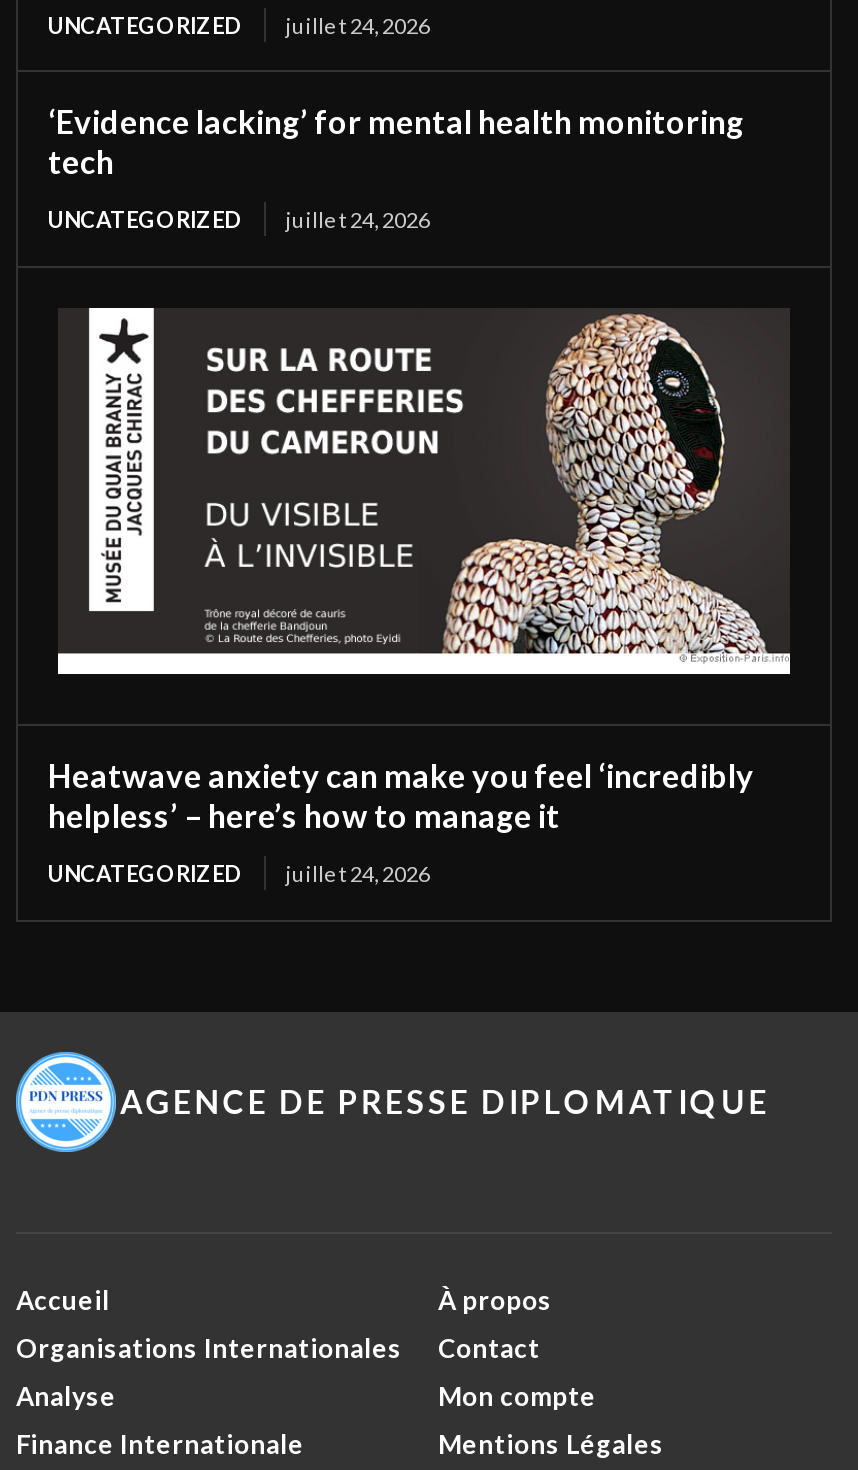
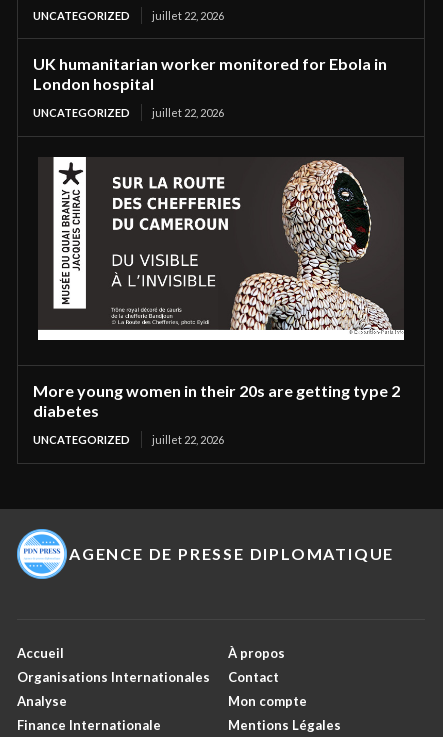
- UNCATEGORIZED juillet 24, 2026
+ UNCATEGORIZED juillet 22, 2026

- ‘Evidence lacking’ for mental health monitoring
- tech
+ UK humanitarian worker monitored for Ebola in
+ London hospital

- UNCATEGORIZED juillet 24, 2026
+ UNCATEGORIZED juillet 22, 2026

- Heatwave anxiety can make you feel ‘incredibly
- helpless’ – here’s how to manage it
+ More young women in their 20s are getting type 2
+ diabetes

- UNCATEGORIZED juillet 24, 2026
+ UNCATEGORIZED juillet 22, 2026
